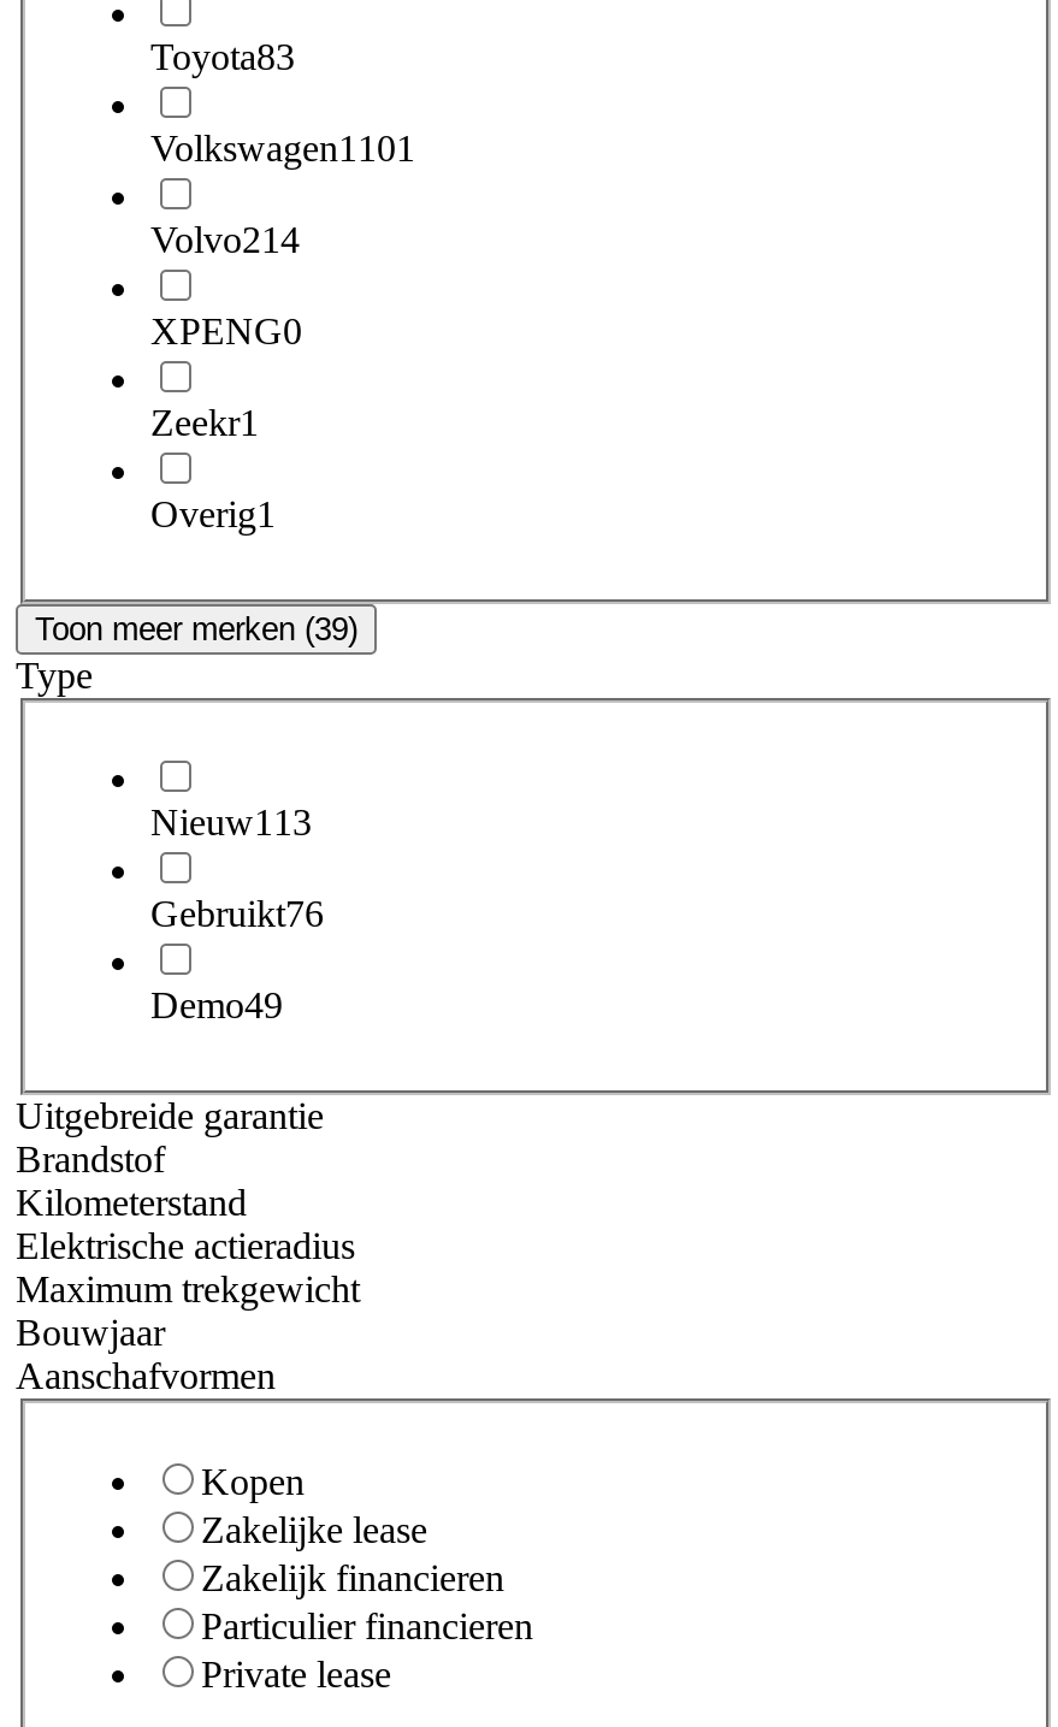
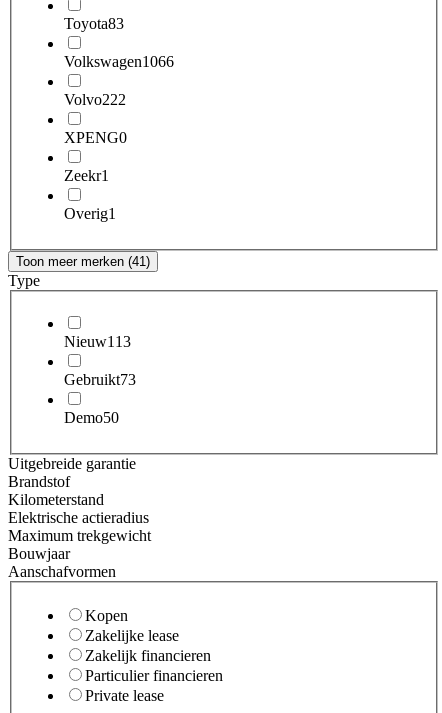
- Volkswagen1101
+ Volkswagen1066

- Volvo214
+ Volvo222

- Toon meer merken (39)
+ Toon meer merken (41)

- Gebruikt76
+ Gebruikt73

- Demo49
+ Demo50
